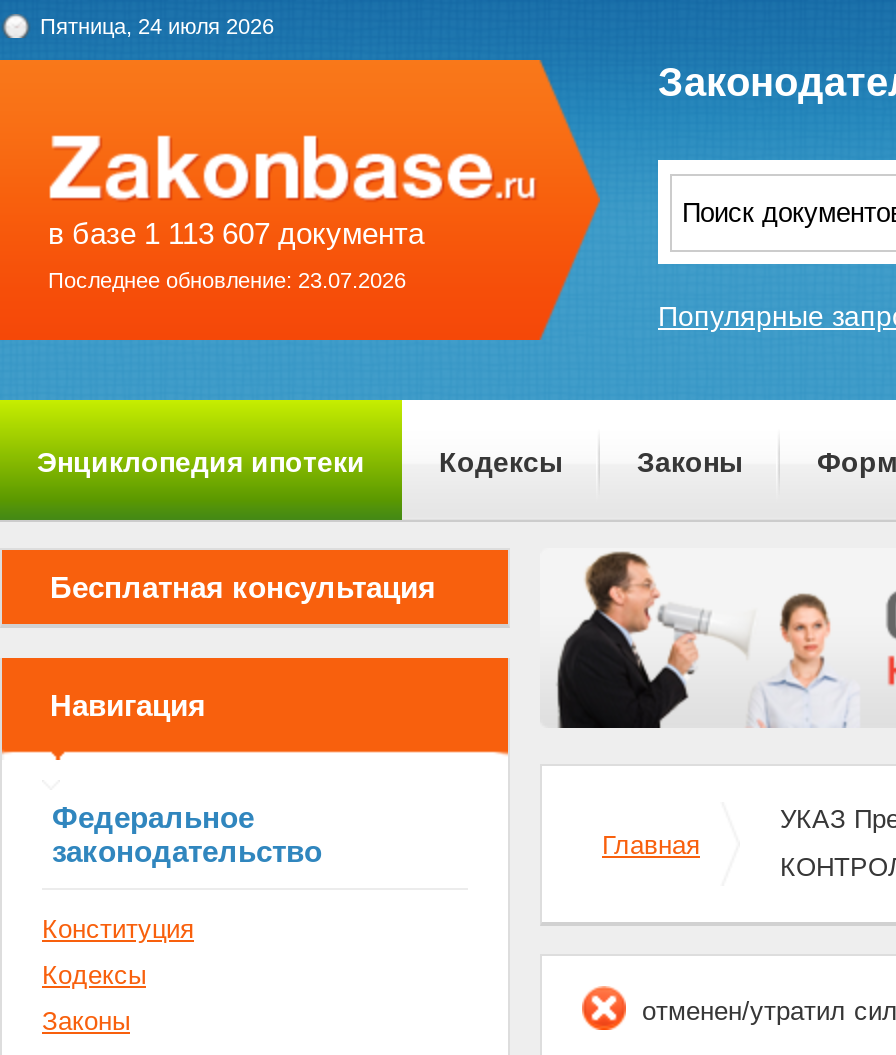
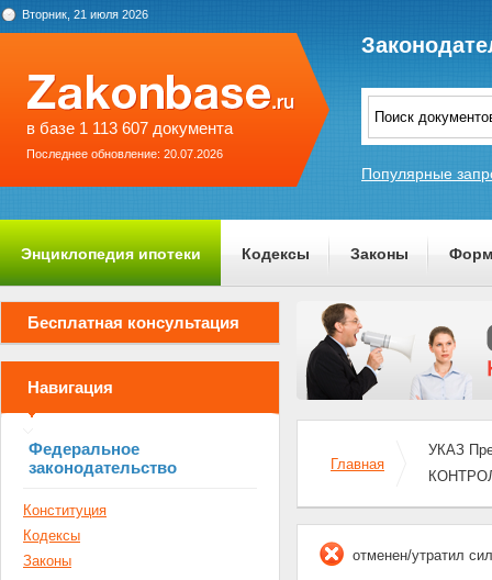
- Пятница, 24 июля 2026
+ Вторник, 21 июля 2026

- Последнее обновление: 23.07.2026
+ Последнее обновление: 20.07.2026
